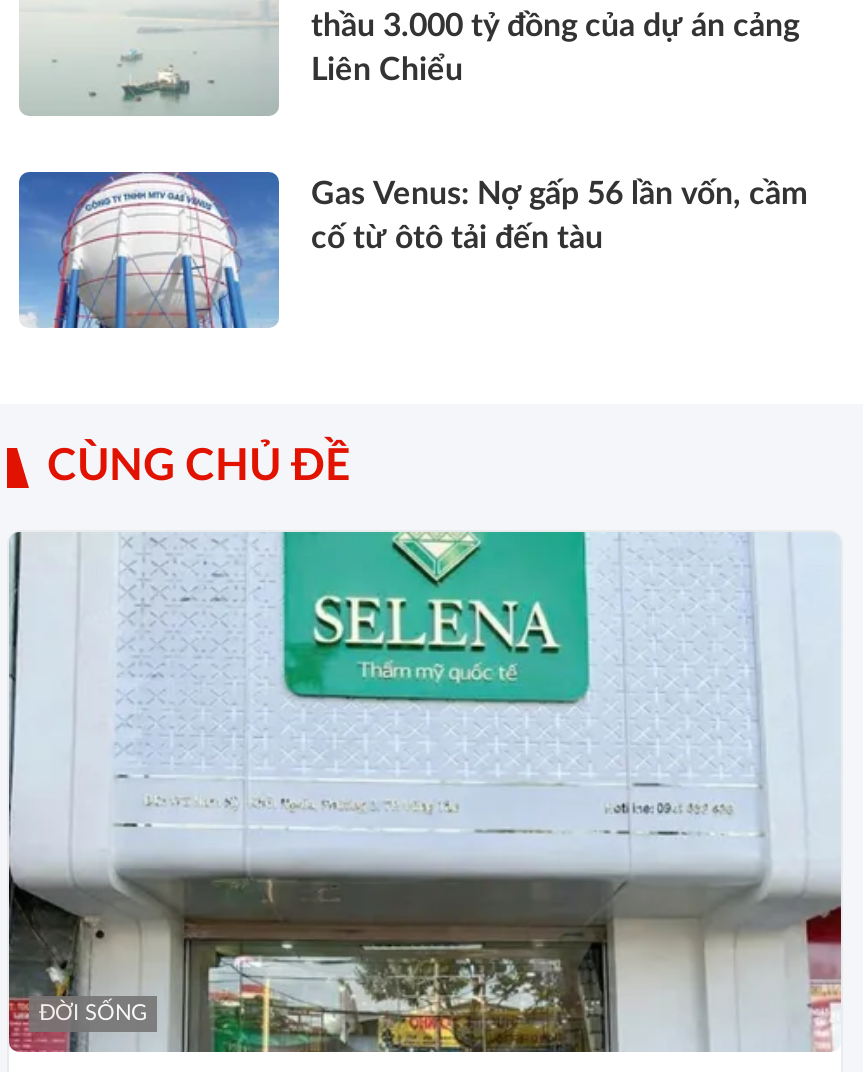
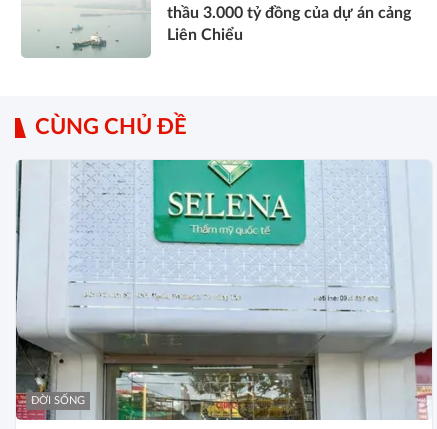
- [image]
- Gas Venus: Nợ gấp 56 lần vốn, cầm
- cố từ ôtô tải đến tàu
